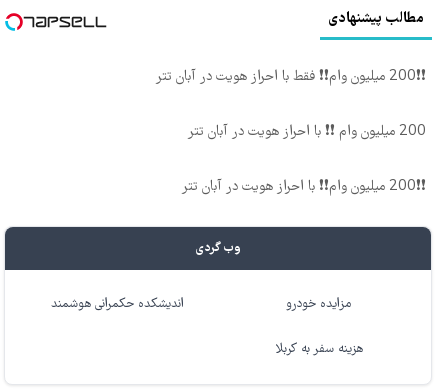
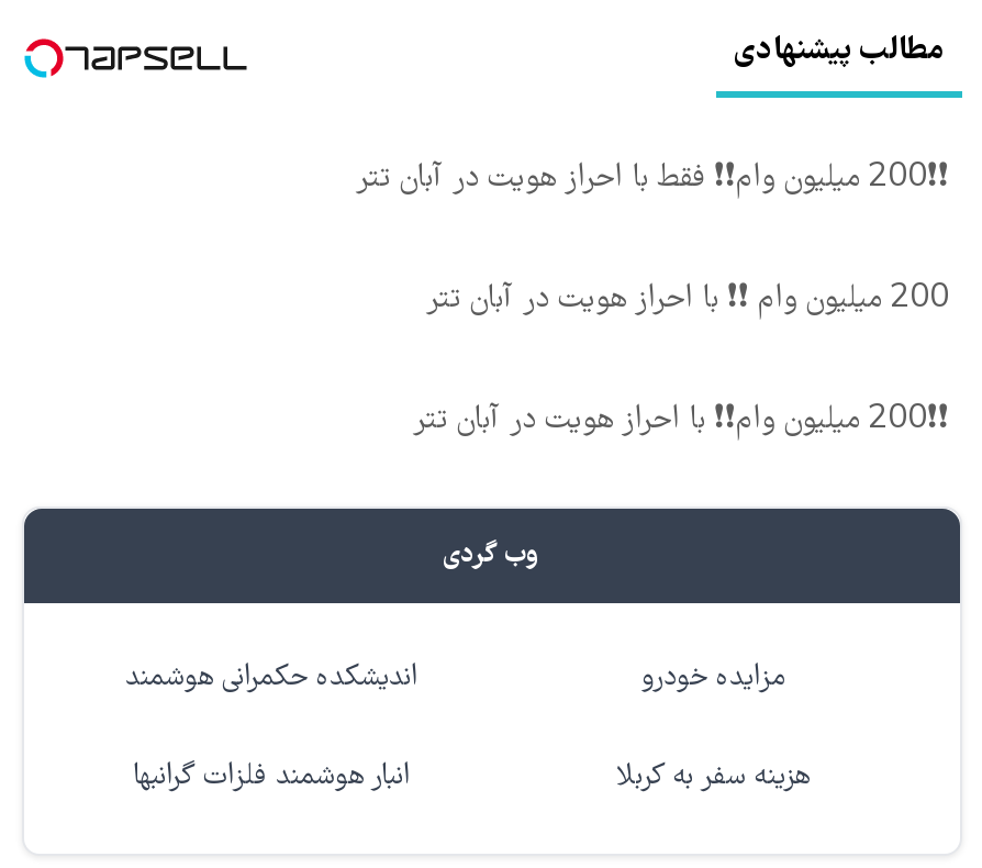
+ انبار هوشمند فلزات گرانبها
